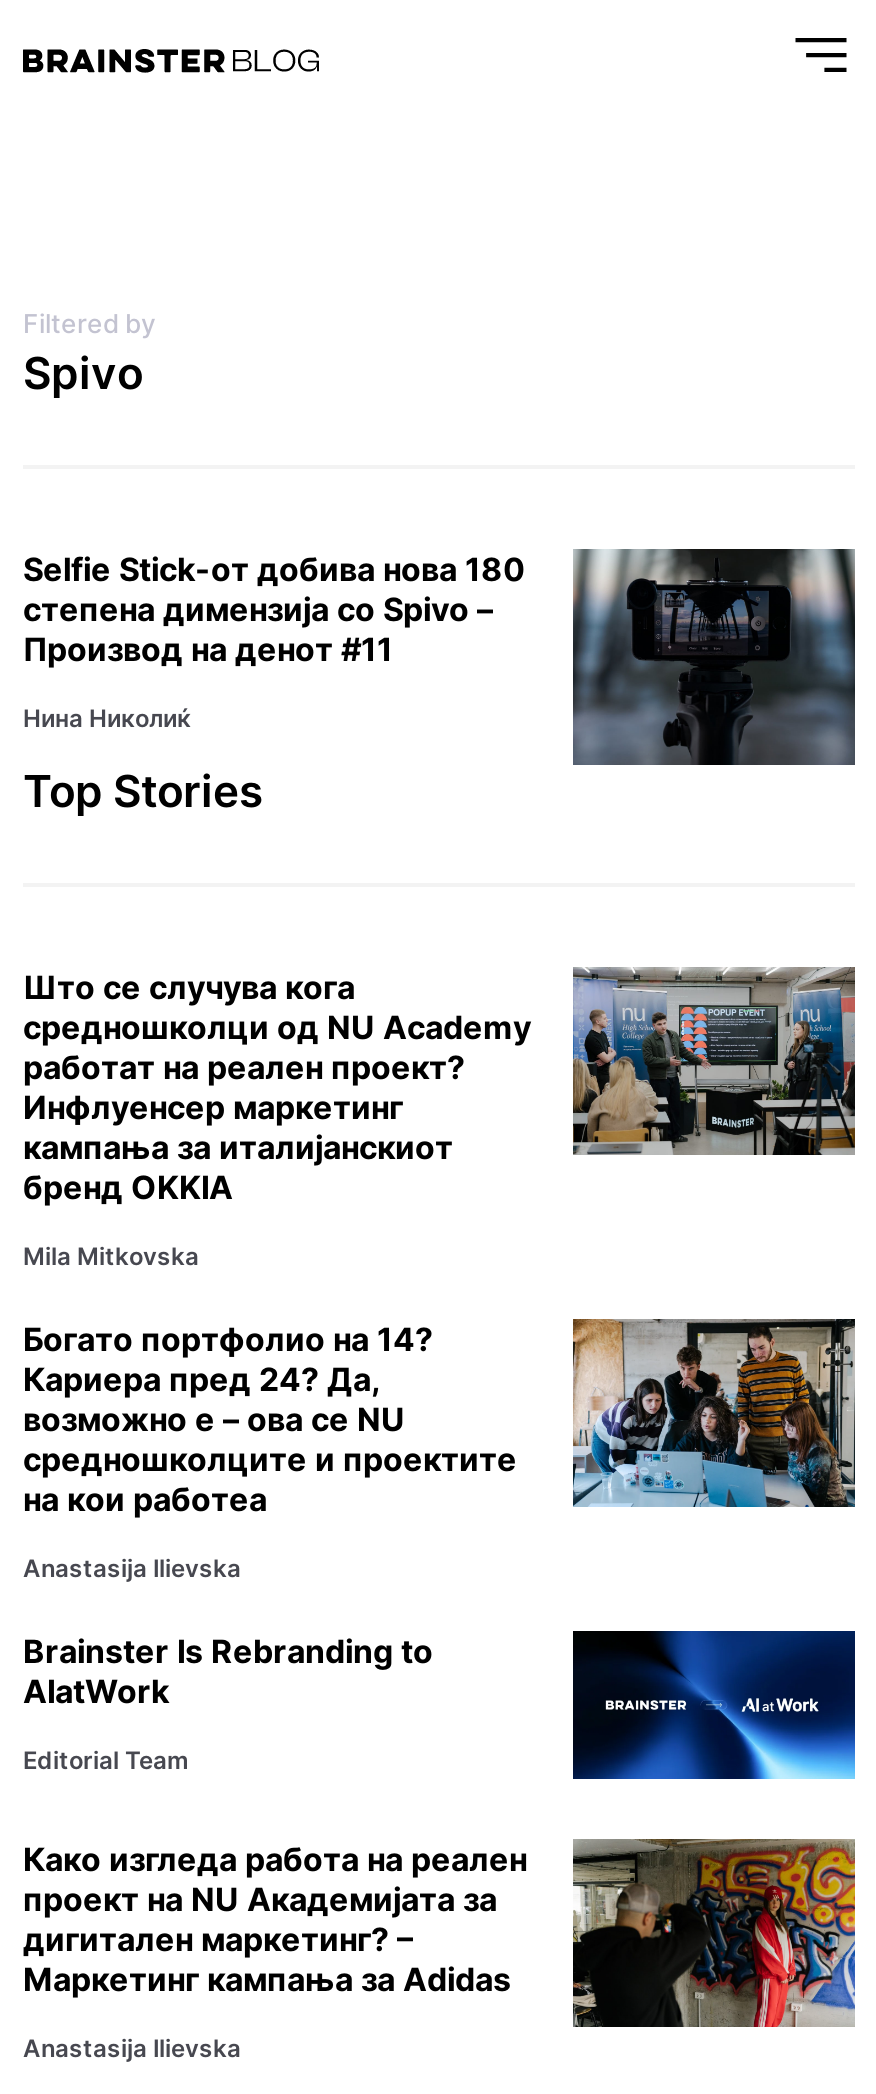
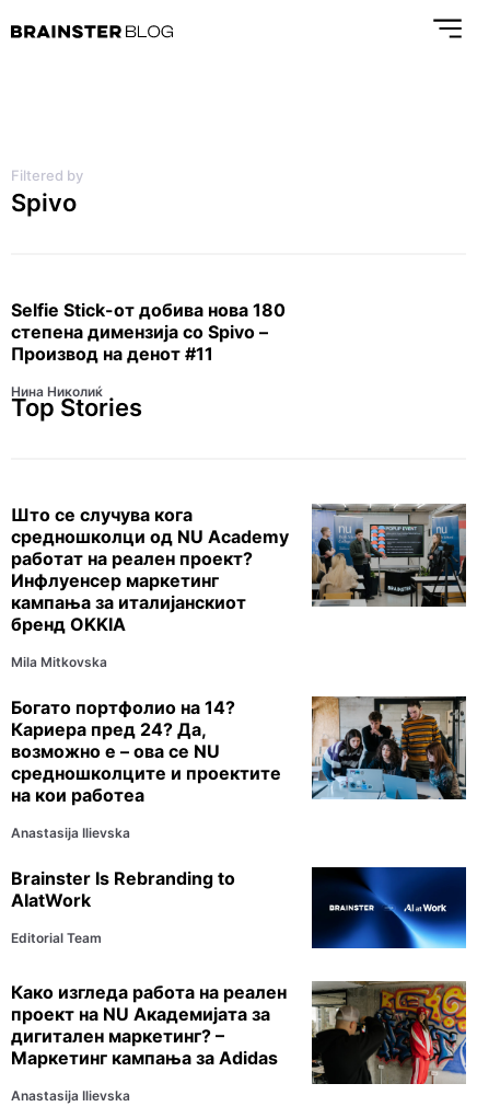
- [image]
